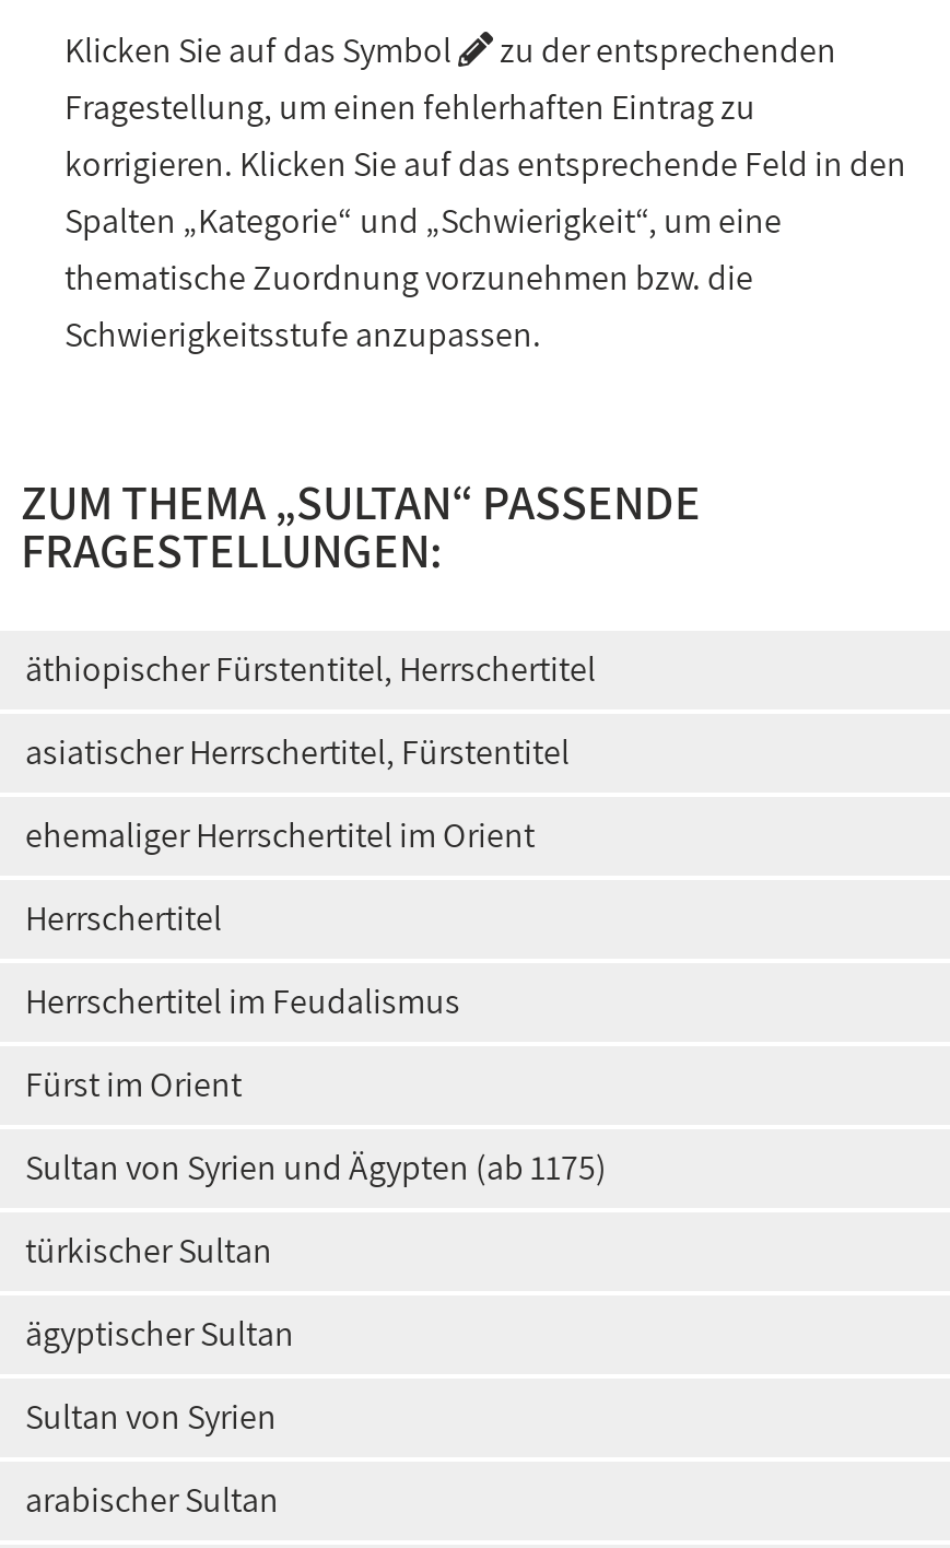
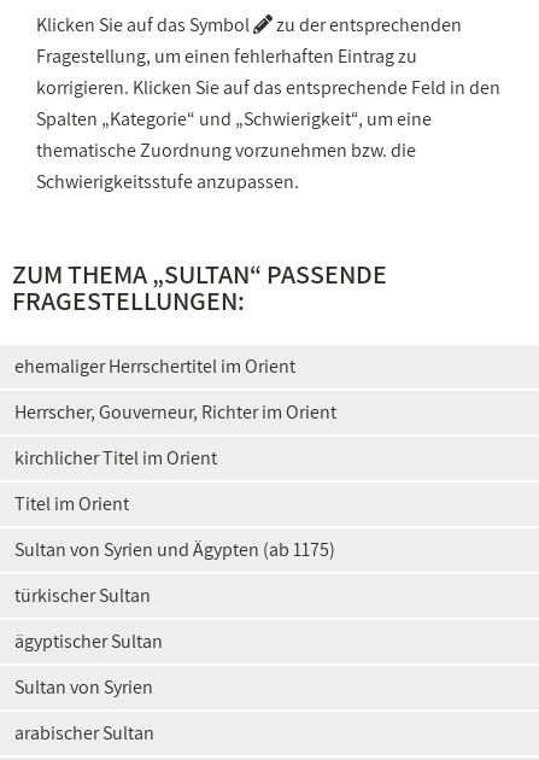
- äthiopischer Fürstentitel, Herrschertitel
- asiatischer Herrschertitel, Fürstentitel

- Herrschertitel
+ Herrscher, Gouverneur, Richter im Orient

- Herrschertitel im Feudalismus
+ kirchlicher Titel im Orient

- Fürst im Orient
+ Titel im Orient
